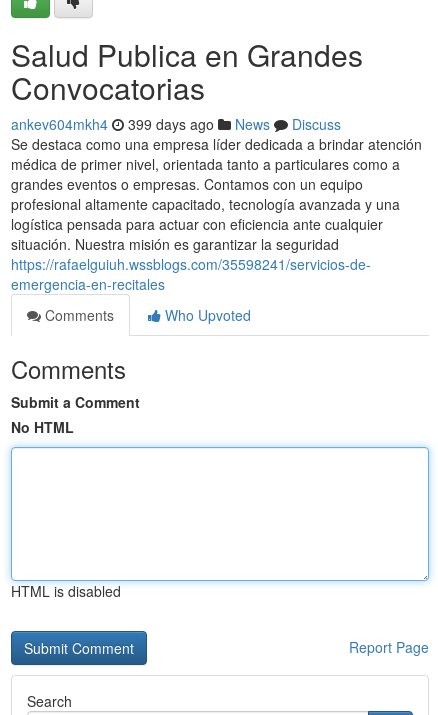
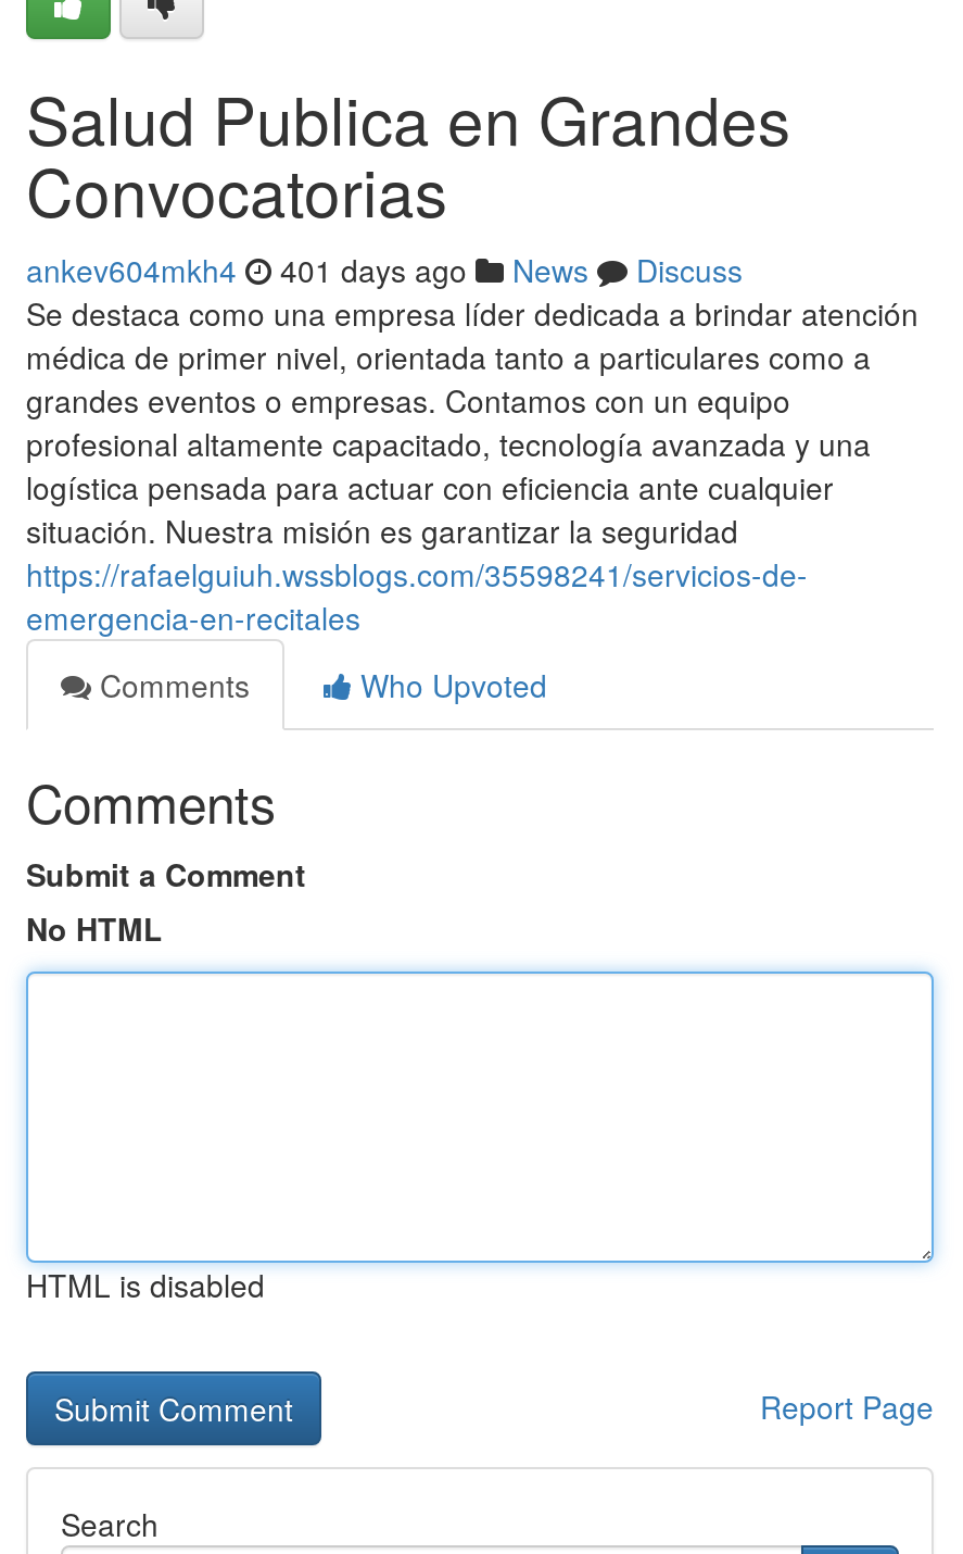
- ankev604mkh4 399 days ago News Discuss
+ ankev604mkh4 401 days ago News Discuss
